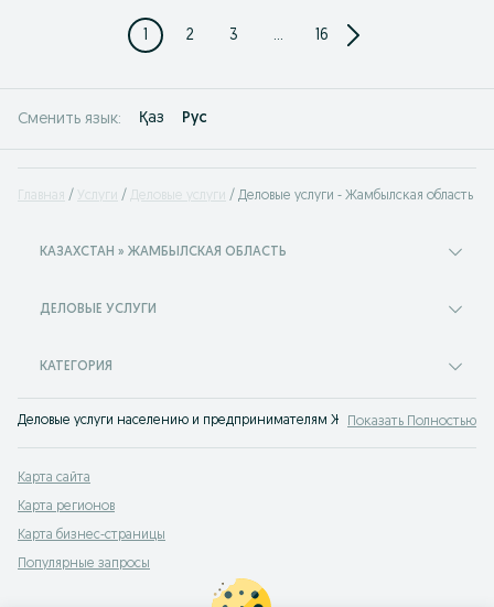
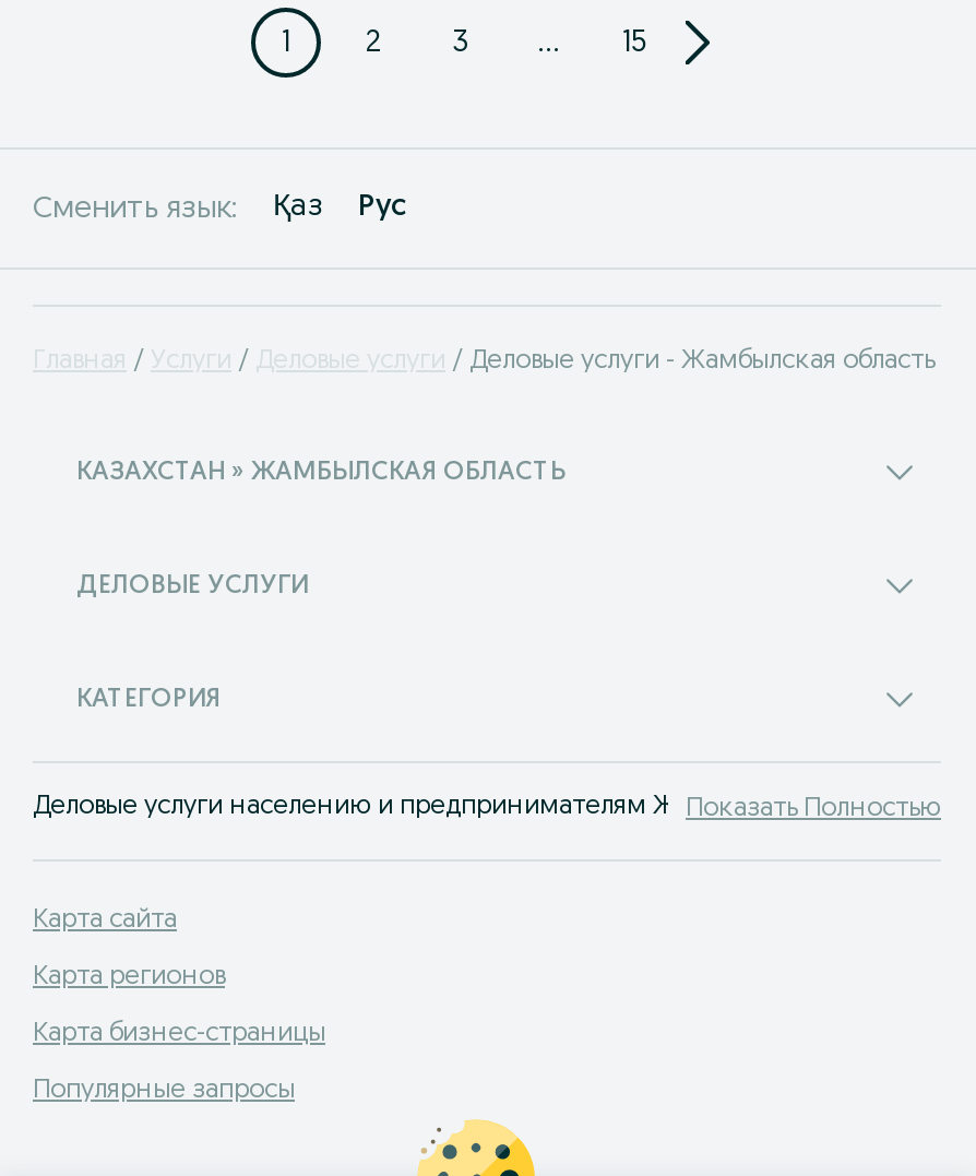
- 16
+ 15
